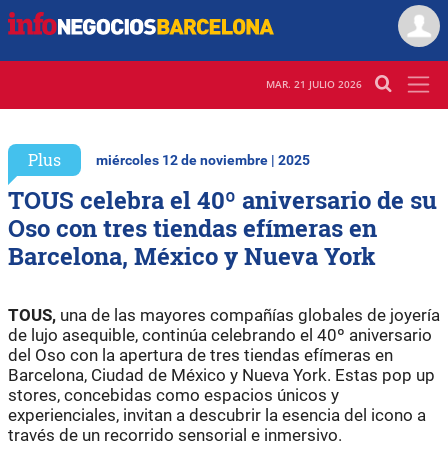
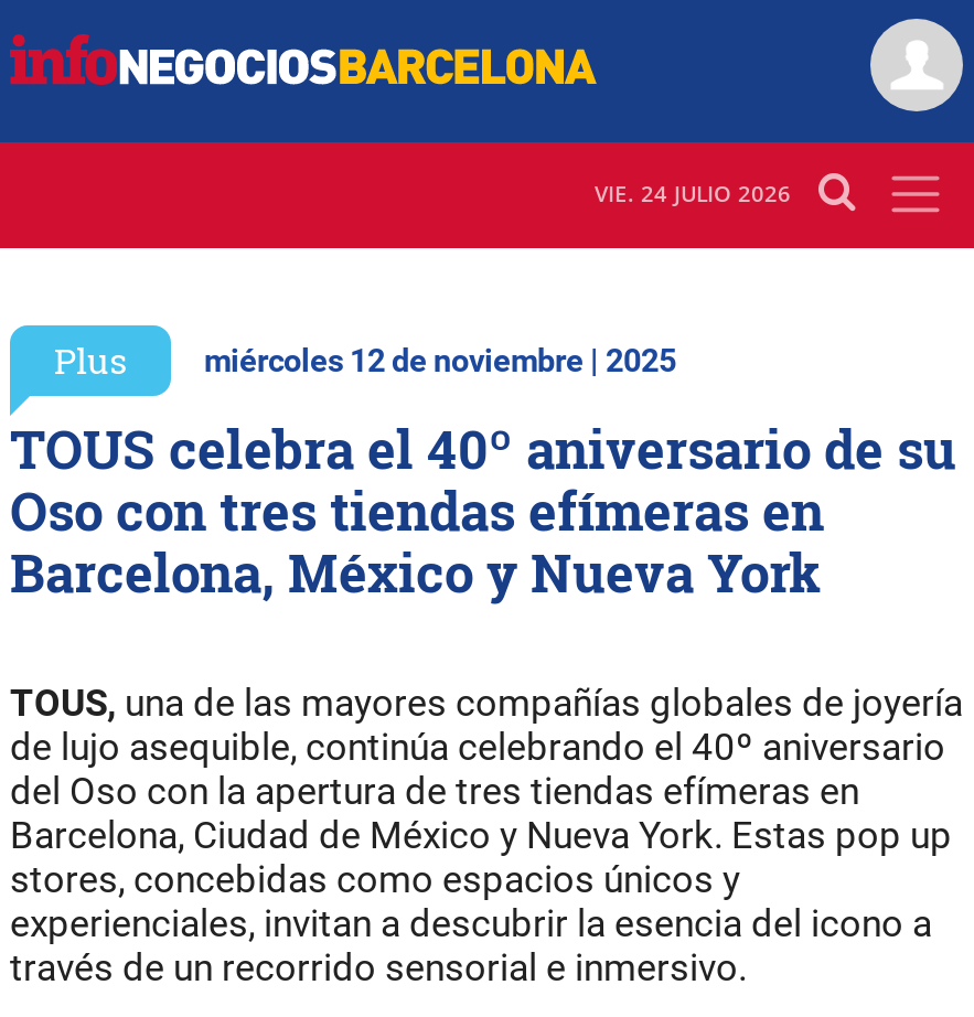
- MAR. 21 JULIO 2026
+ VIE. 24 JULIO 2026
